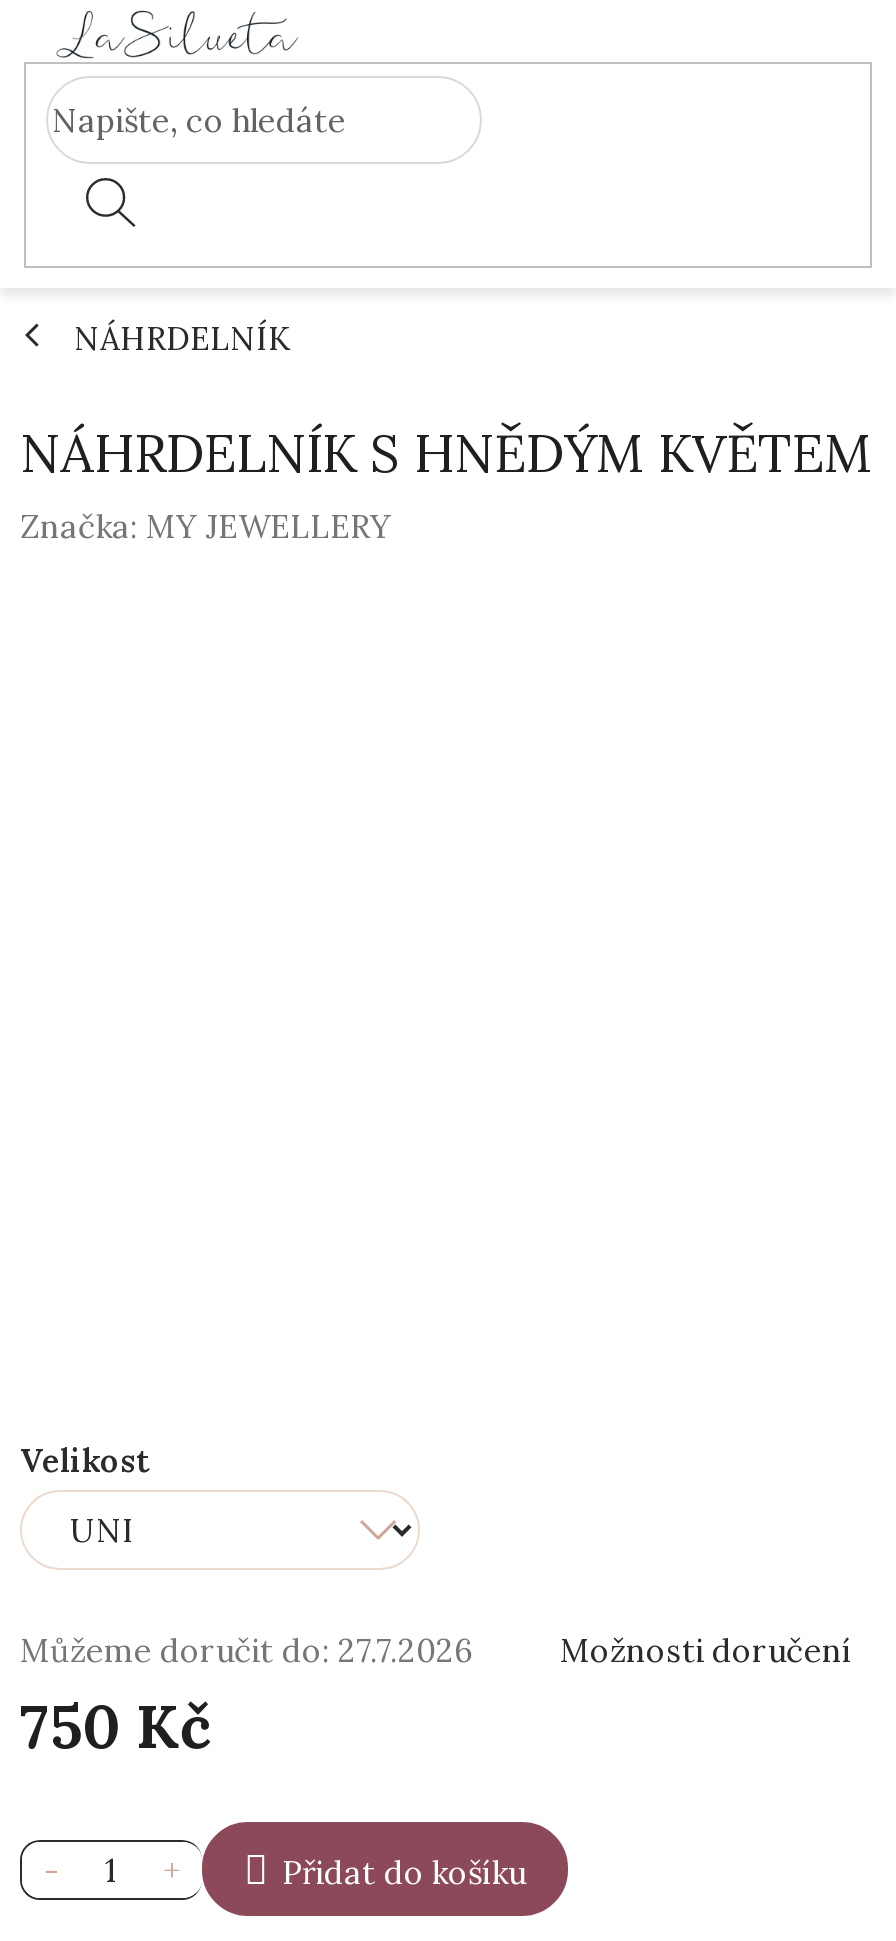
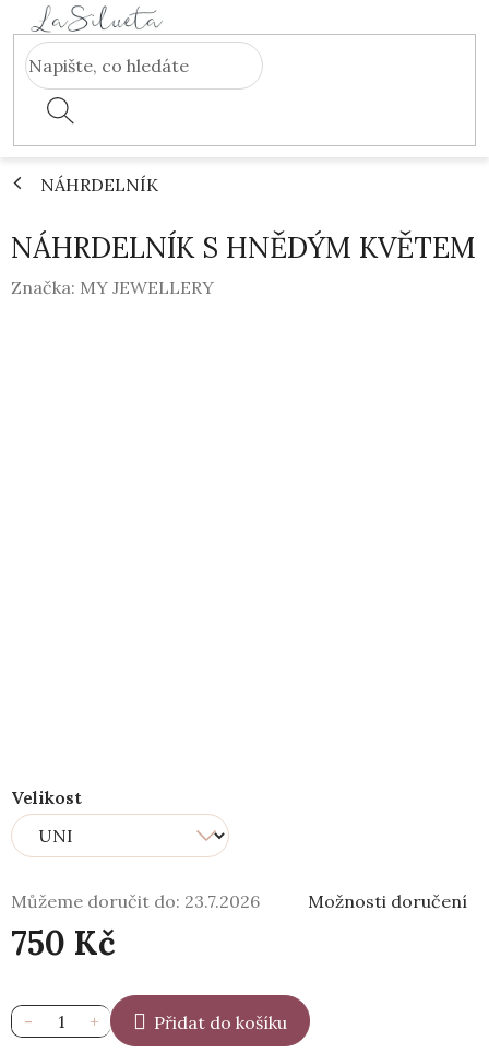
- Můžeme doručit do: 27.7.2026
+ Můžeme doručit do: 23.7.2026
